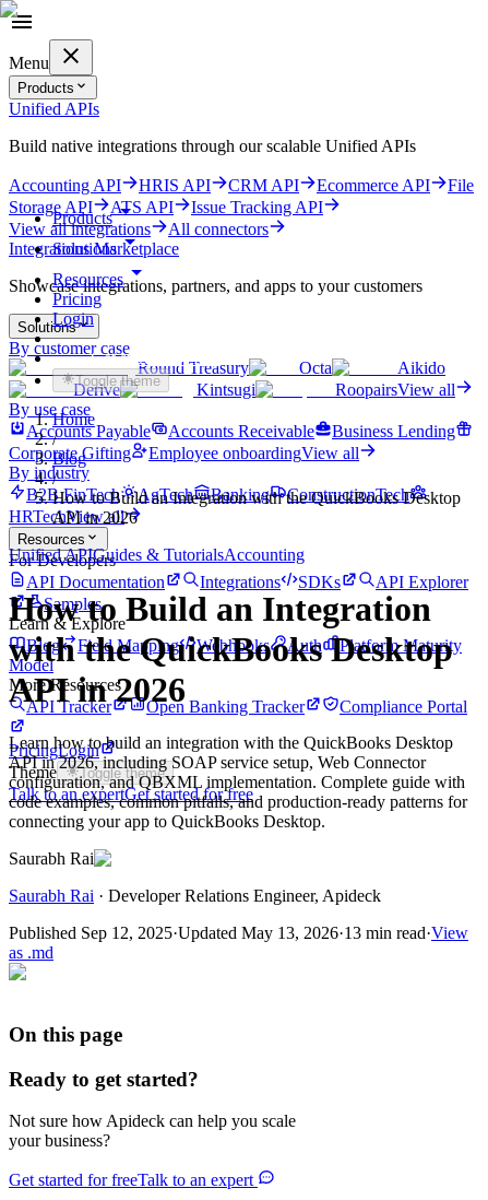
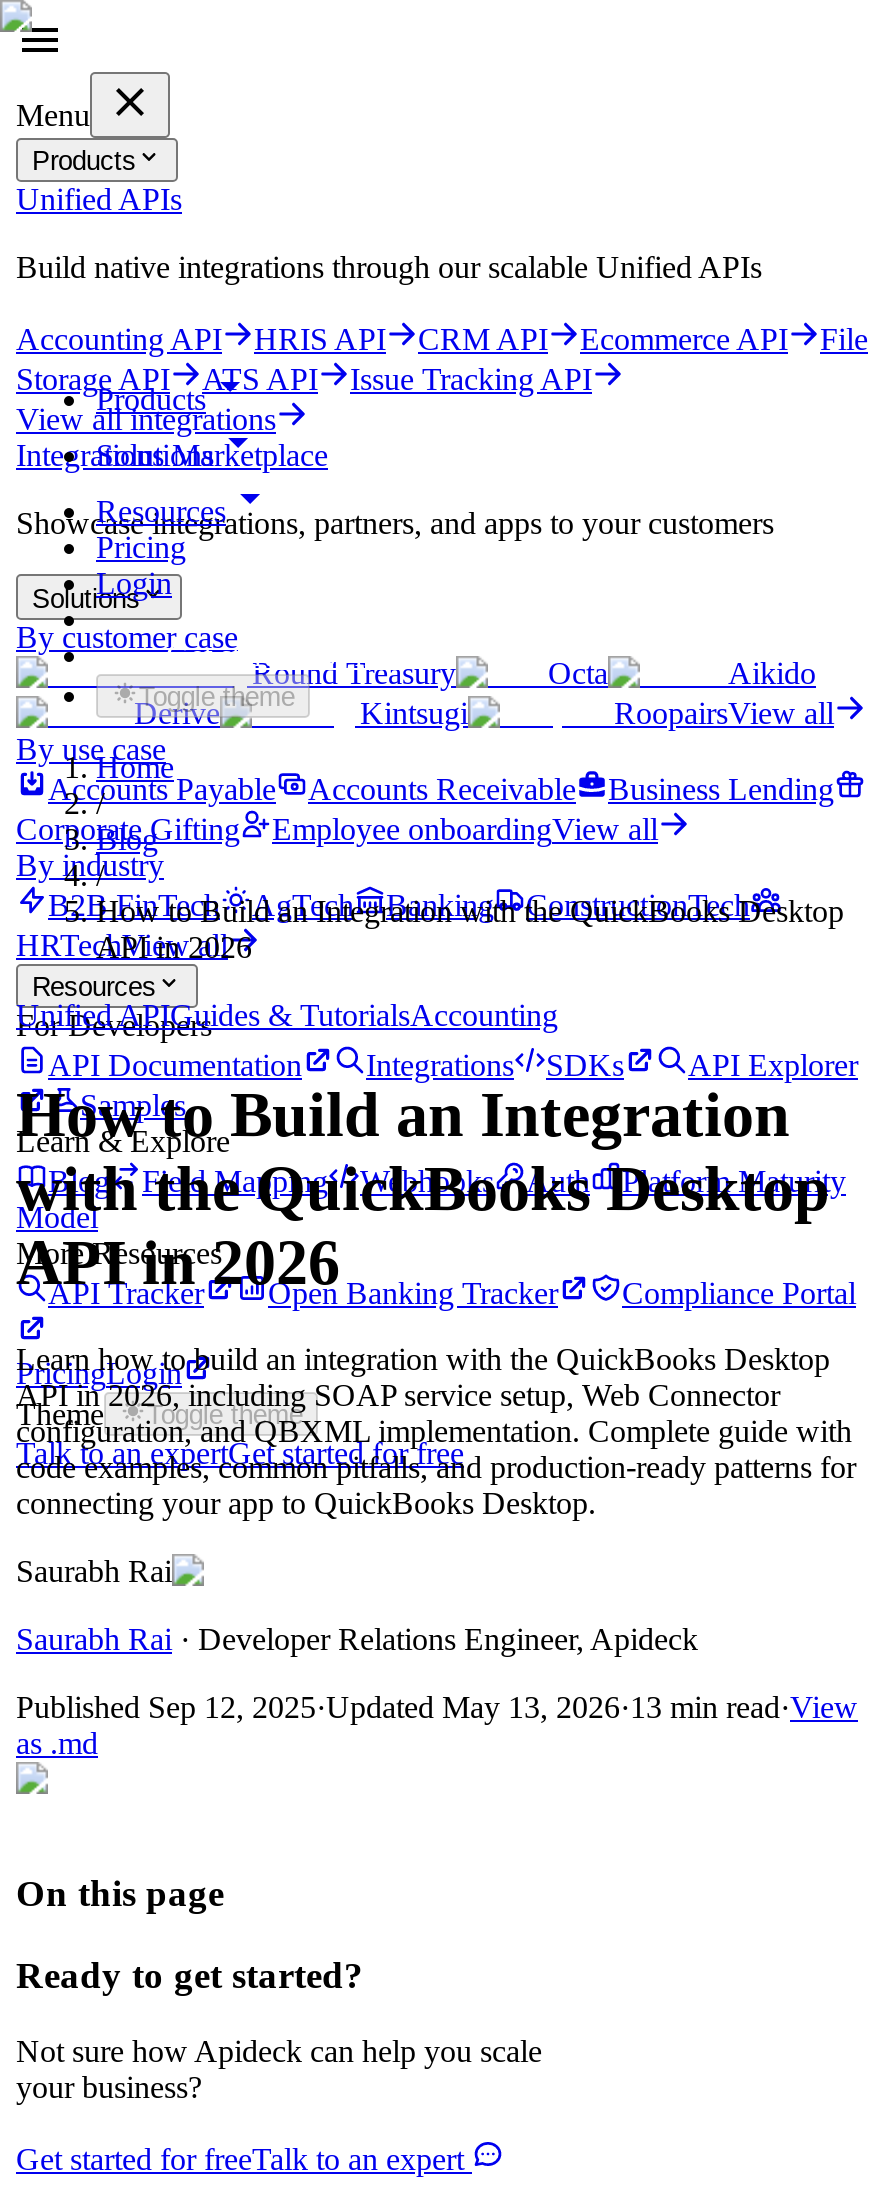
- All connectors
